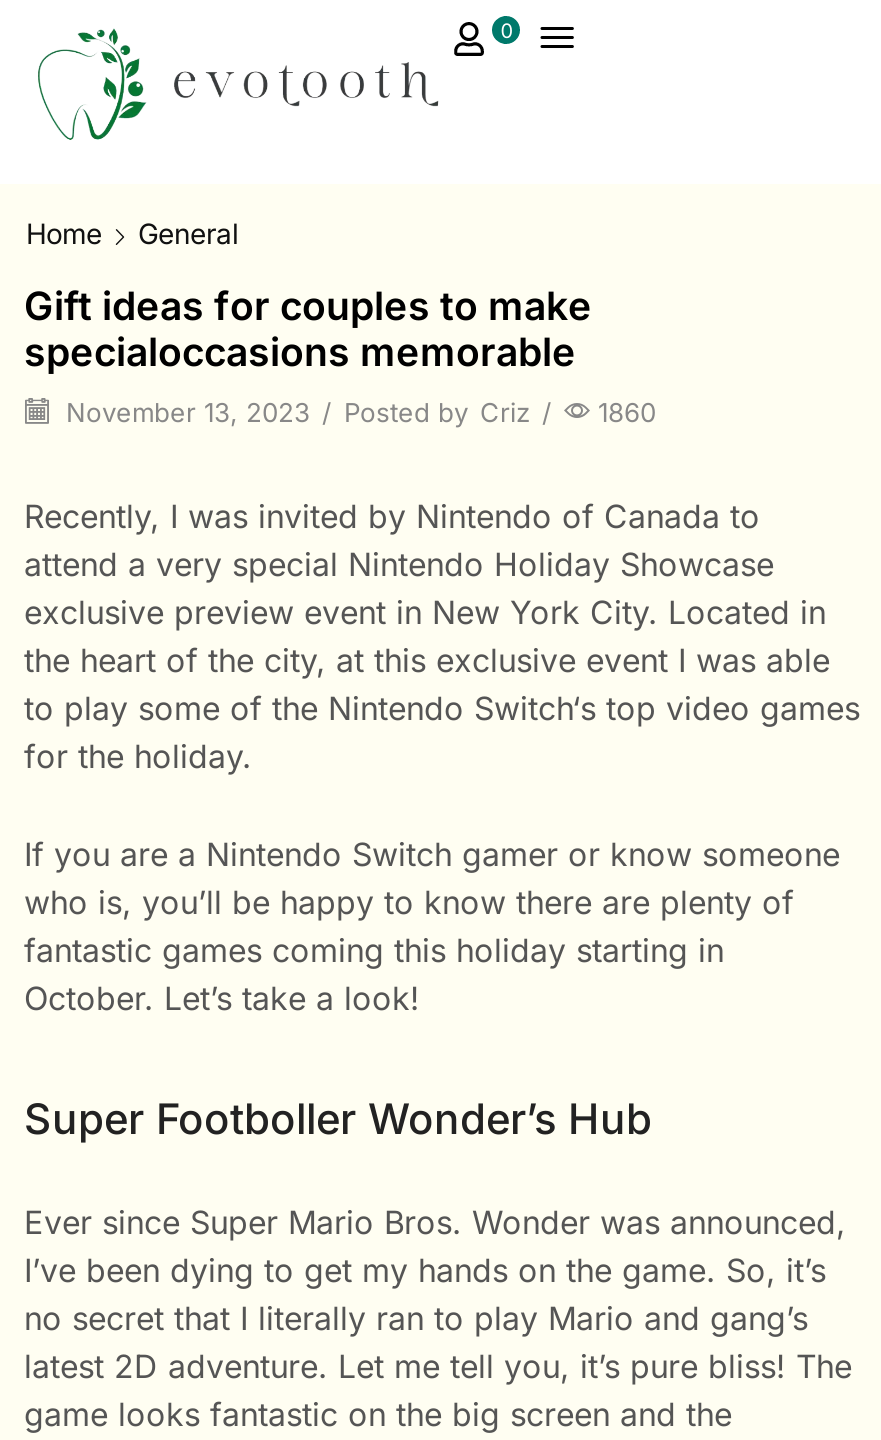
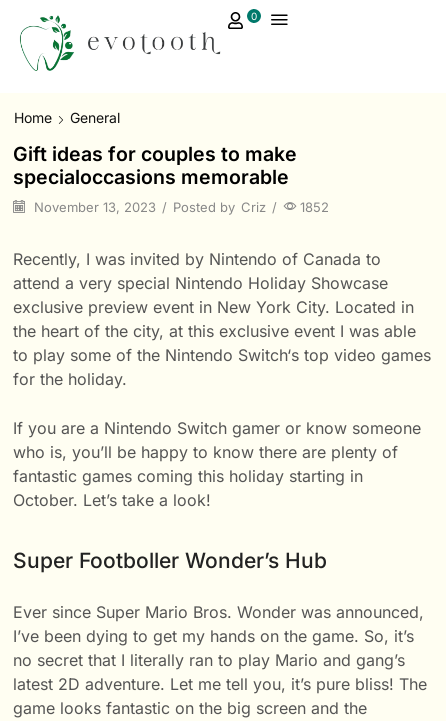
- November 13, 2023 / Posted by Criz / 1860
+ November 13, 2023 / Posted by Criz / 1852
